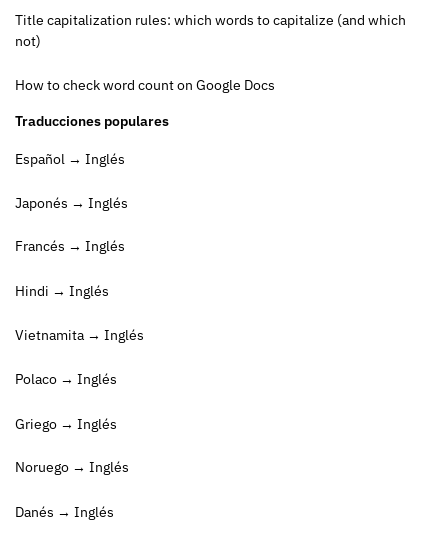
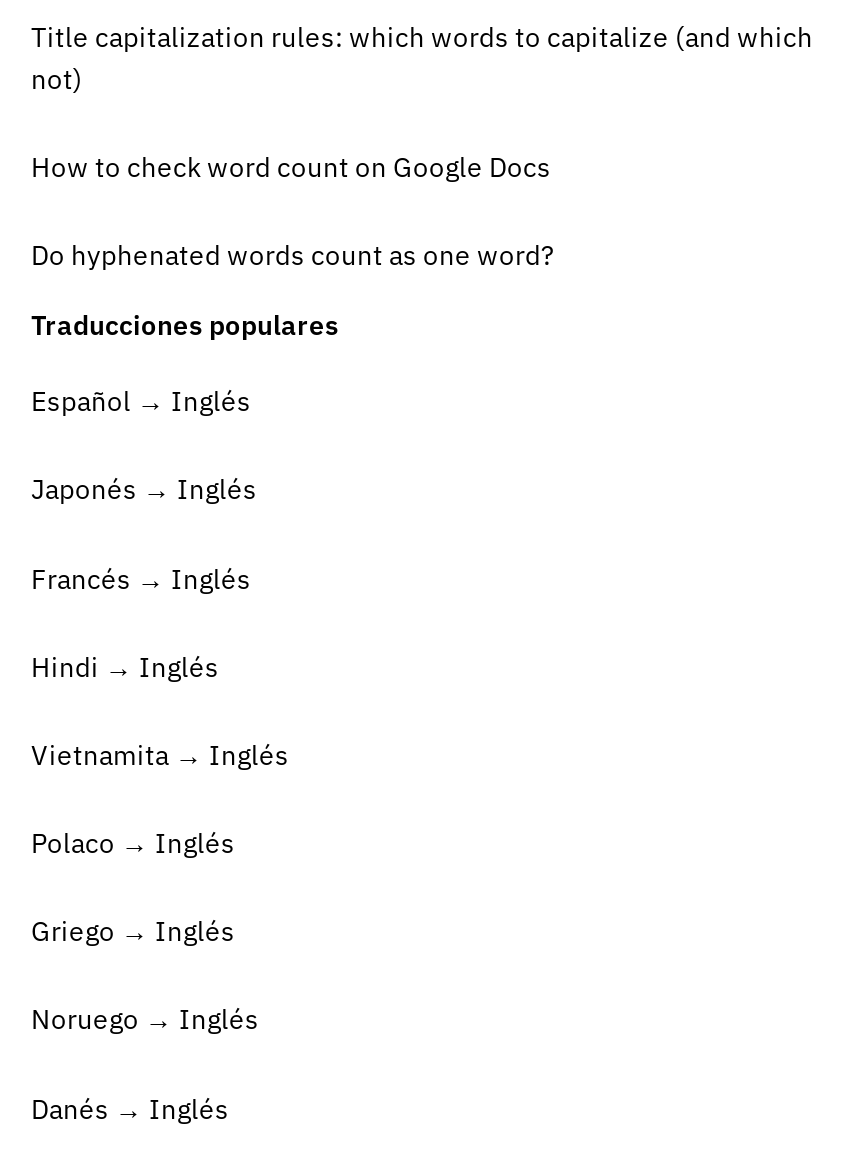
+ Do hyphenated words count as one word?
